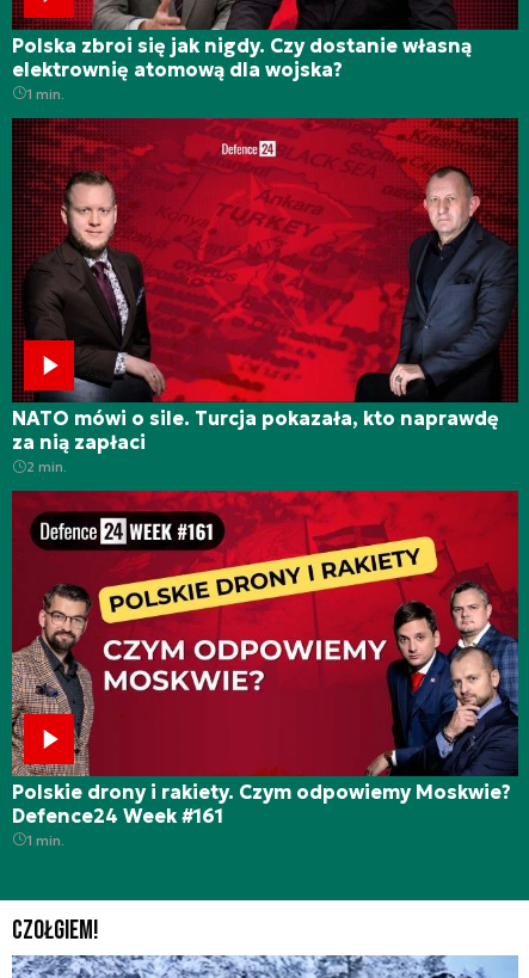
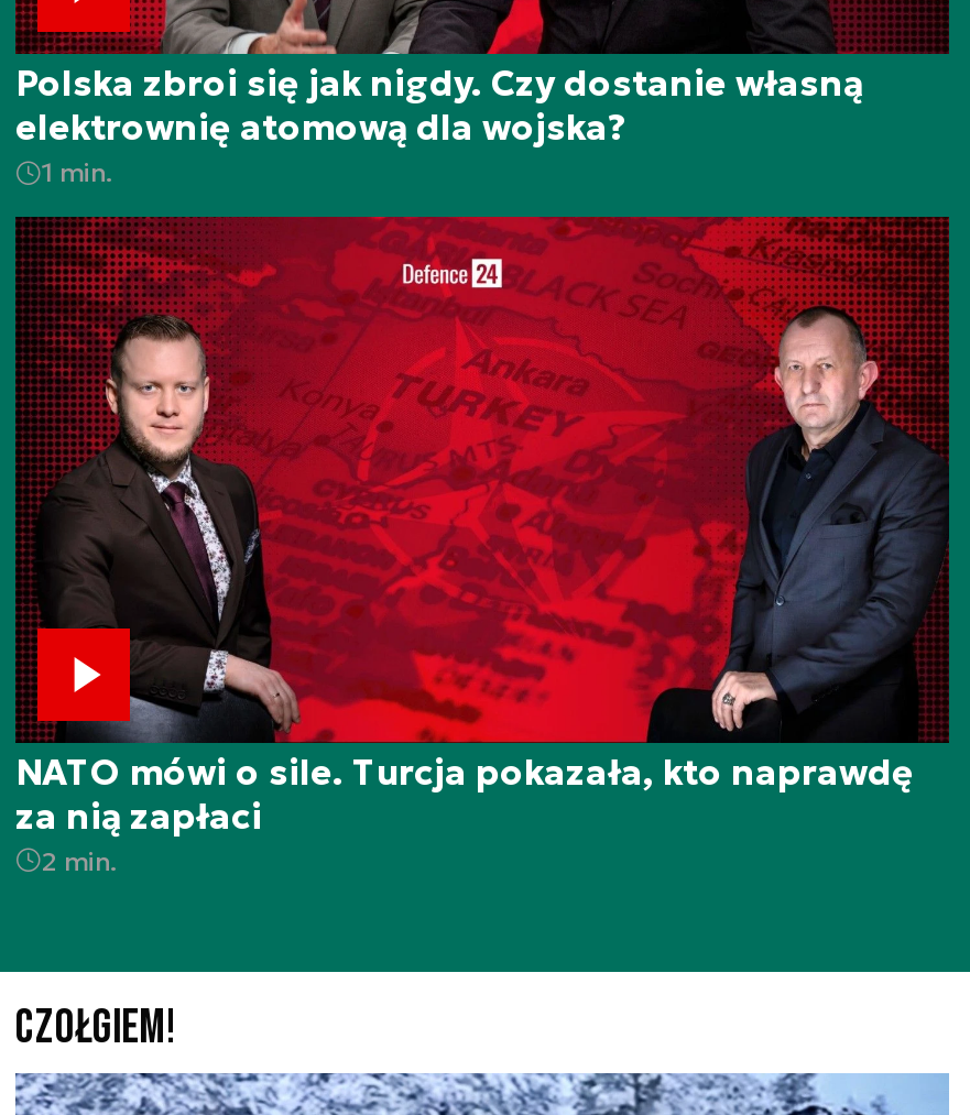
- [image]
- Polskie drony i rakiety. Czym odpowiemy Moskwie?
- Defence24 Week #161
- 1 min.
